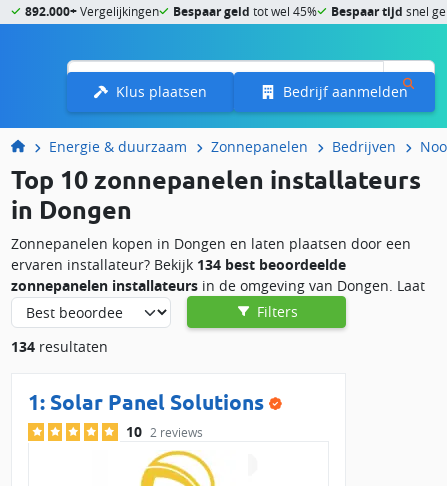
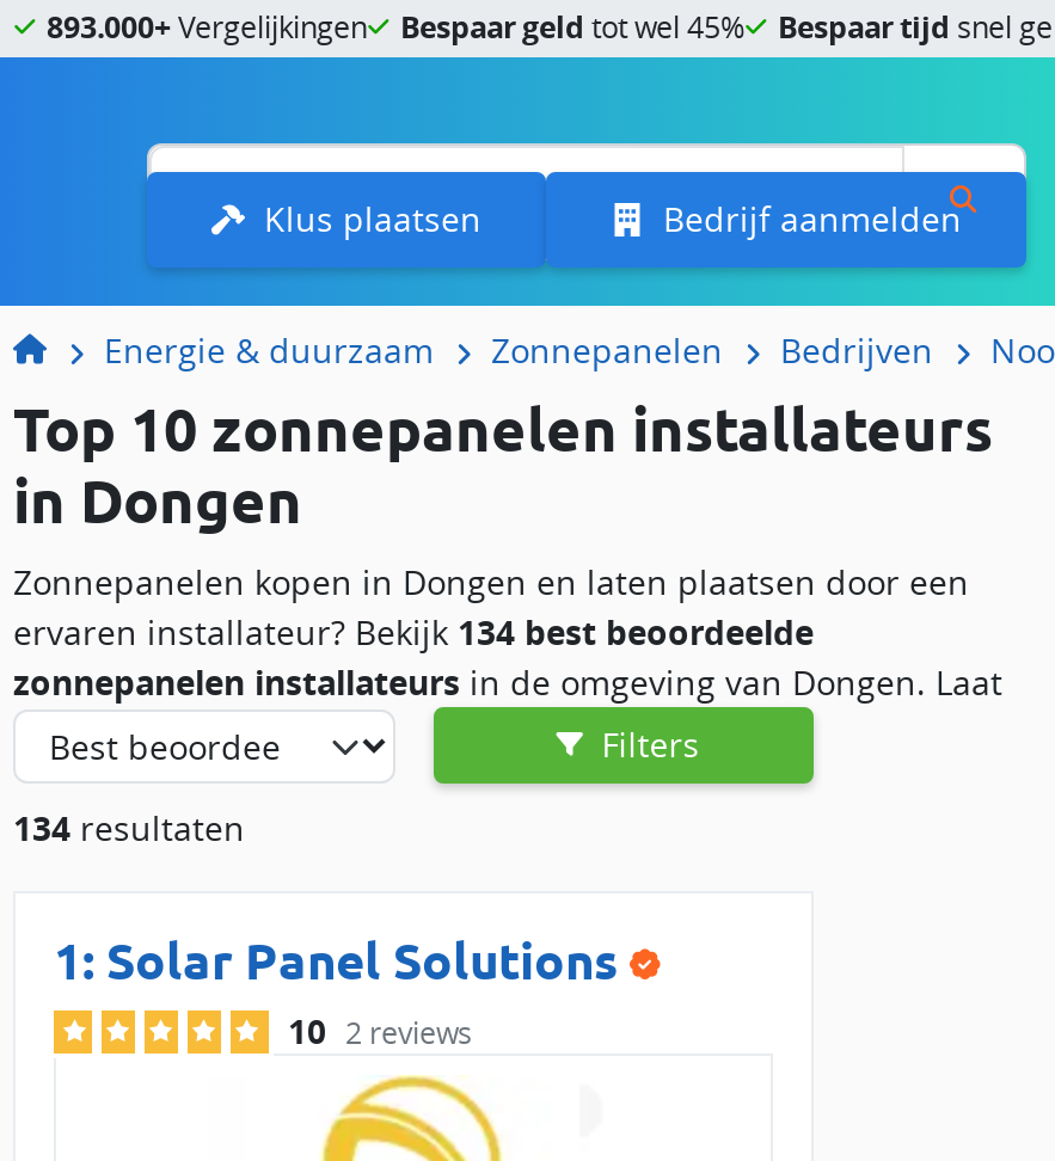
- 892.000+ Vergelijkingen
+ 893.000+ Vergelijkingen
